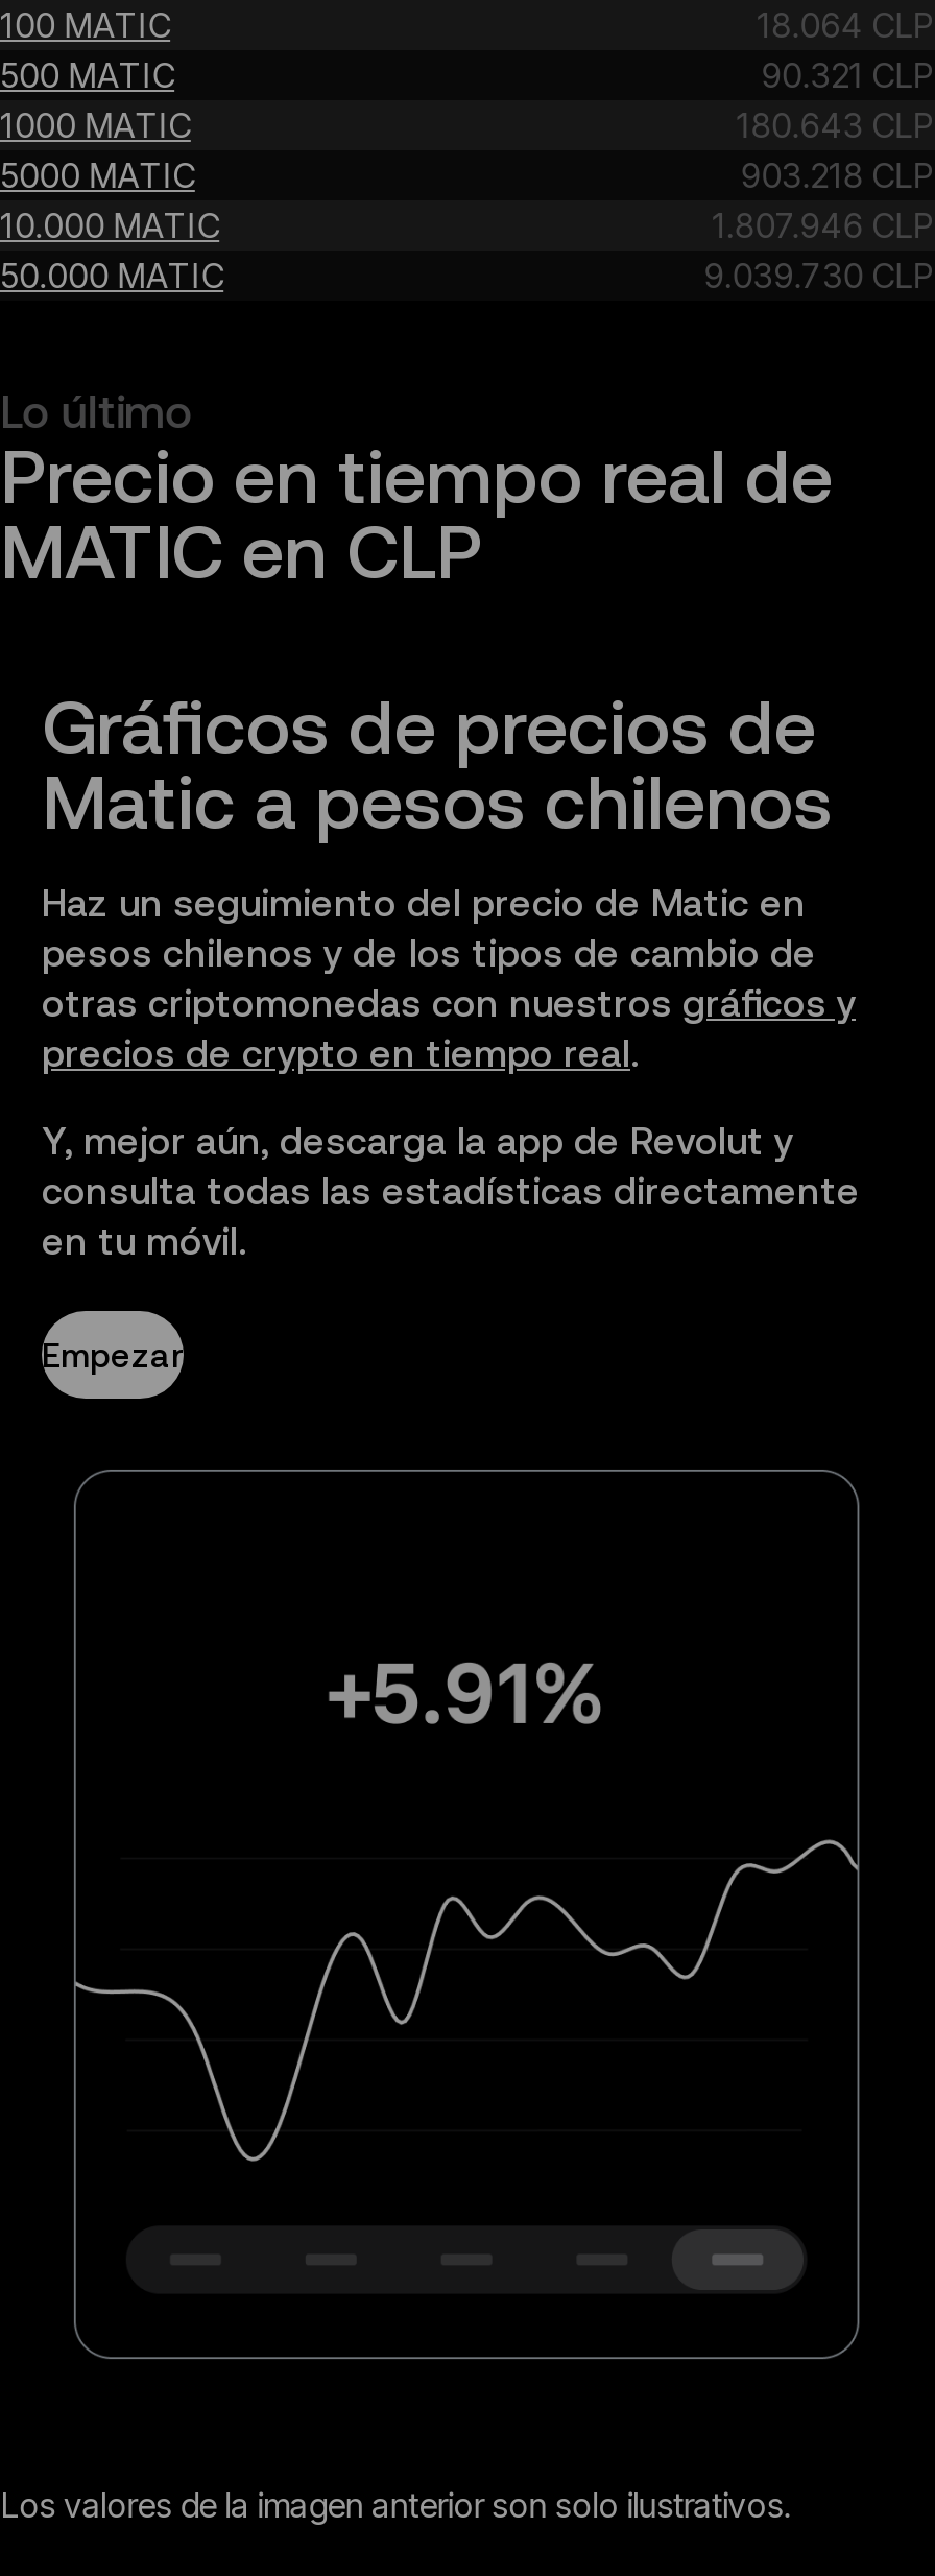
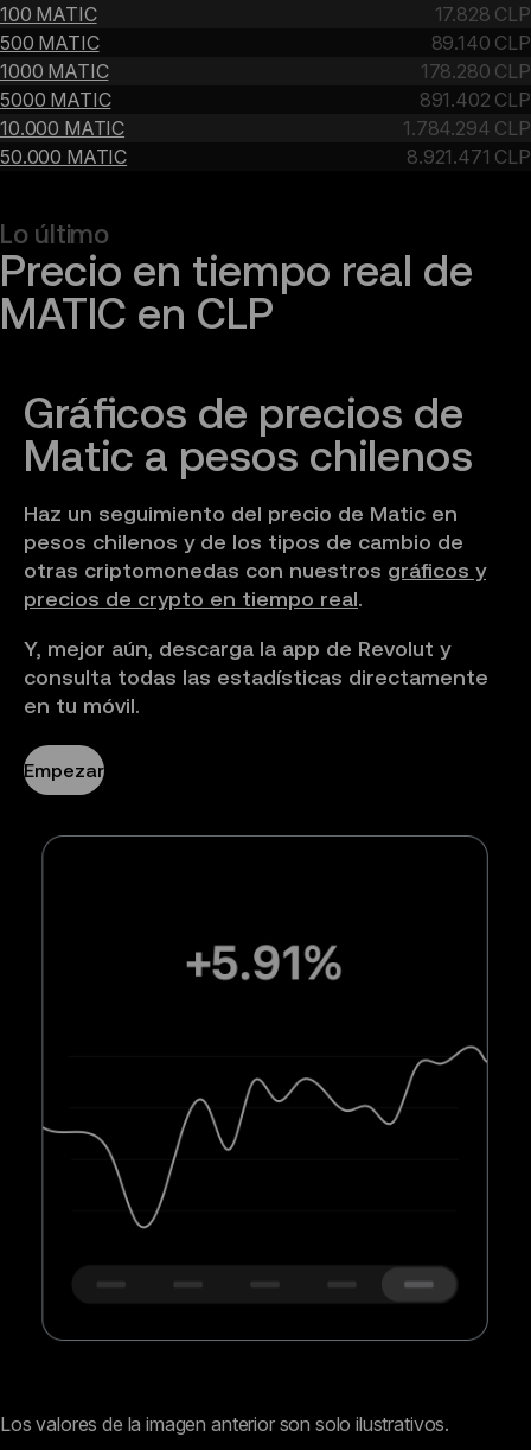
- 18.064 CLP
+ 17.828 CLP

- 90.321 CLP
+ 89.140 CLP

- 180.643 CLP
+ 178.280 CLP

- 903.218 CLP
+ 891.402 CLP

- 1.807.946 CLP
+ 1.784.294 CLP

- 9.039.730 CLP
+ 8.921.471 CLP
